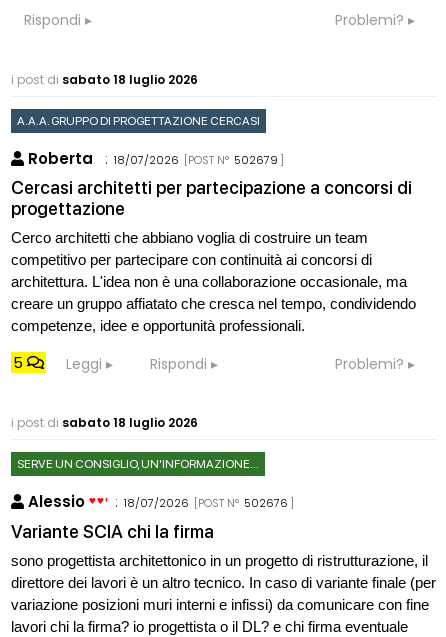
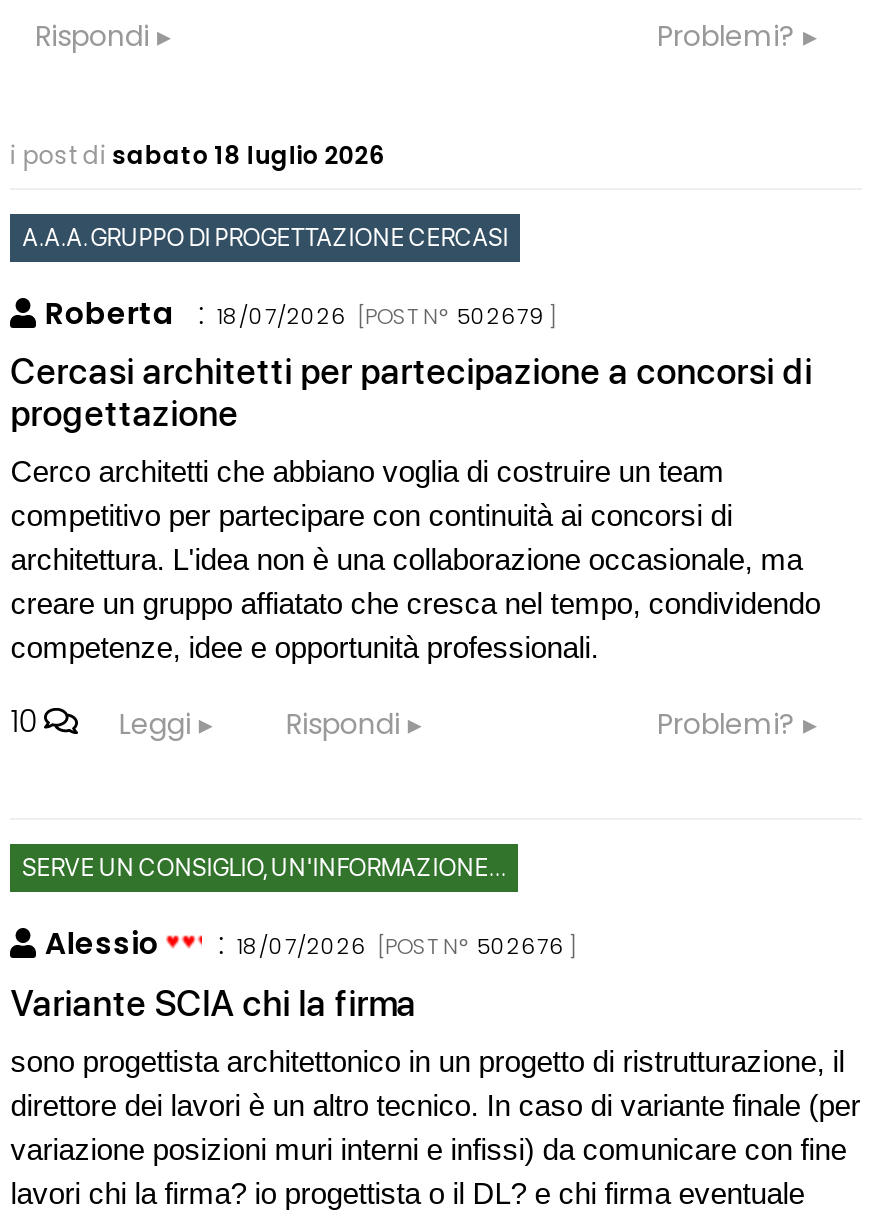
- 5 Leggi
+ 10 Leggi

- i post di sabato 18 luglio 2026
